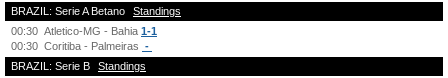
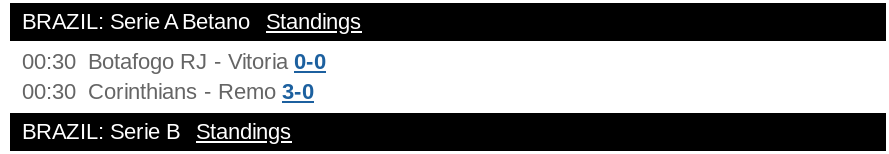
- 00:30 Atletico-MG - Bahia 1-1
- 00:30 Coritiba - Palmeiras -
+ 00:30 Botafogo RJ - Vitoria 0-0
+ 00:30 Corinthians - Remo 3-0
